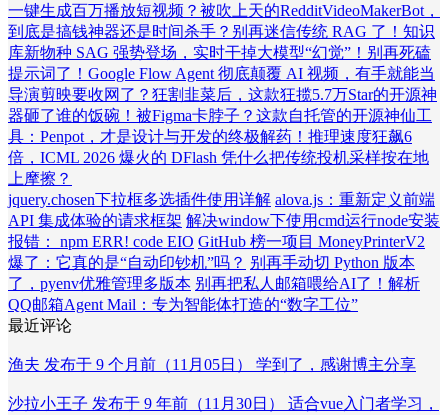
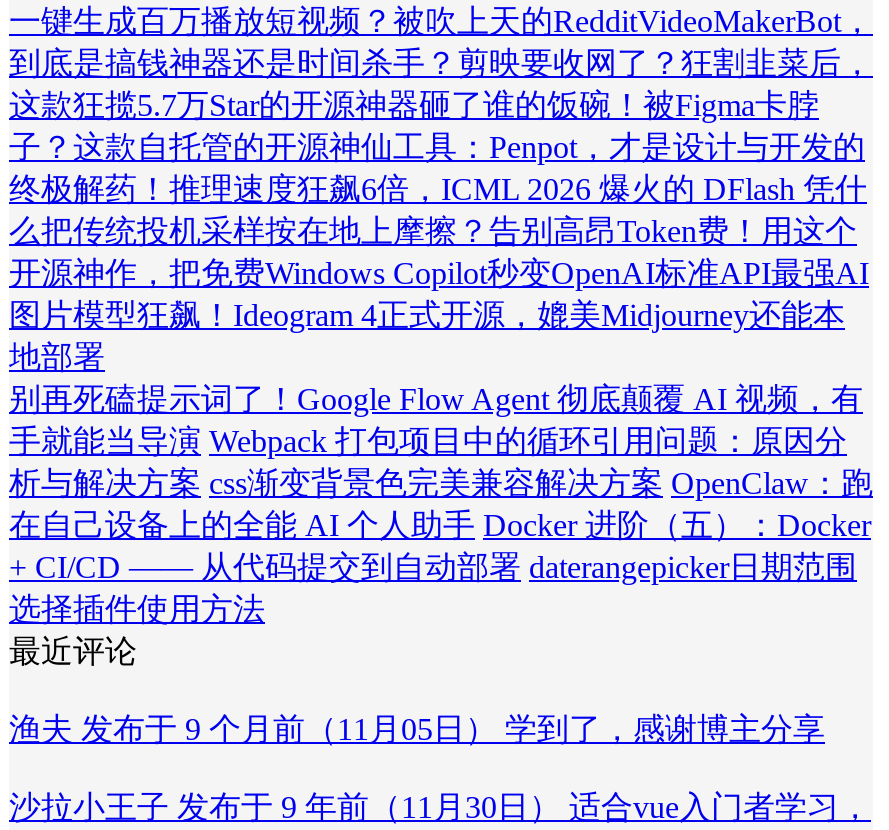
- 到底是搞钱神器还是时间杀手？别再迷信传统 RAG 了！知识
- 库新物种 SAG 强势登场，实时干掉大模型“幻觉”！别再死磕
- 提示词了！Google Flow Agent 彻底颠覆 AI 视频，有手就能当
- 导演剪映要收网了？狂割韭菜后，这款狂揽5.7万Star的开源神
- 器砸了谁的饭碗！被Figma卡脖子？这款自托管的开源神仙工
- 具：Penpot，才是设计与开发的终极解药！推理速度狂飙6
- 倍，ICML 2026 爆火的 DFlash 凭什么把传统投机采样按在地
- 上摩擦？
- jquery.chosen下拉框多选插件使用详解 alova.js：重新定义前端
- API 集成体验的请求框架 解决window下使用cmd运行node安装
- 报错： npm ERR! code EIO GitHub 榜一项目 MoneyPrinterV2
- 爆了：它真的是“自动印钞机”吗？ 别再手动切 Python 版本
- 了，pyenv优雅管理多版本 别再把私人邮箱喂给AI了！解析
- QQ邮箱Agent Mail：专为智能体打造的“数字工位”
+ 到底是搞钱神器还是时间杀手？剪映要收网了？狂割韭菜后，
+ 这款狂揽5.7万Star的开源神器砸了谁的饭碗！被Figma卡脖
+ 子？这款自托管的开源神仙工具：Penpot，才是设计与开发的
+ 终极解药！推理速度狂飙6倍，ICML 2026 爆火的 DFlash 凭什
+ 么把传统投机采样按在地上摩擦？告别高昂Token费！用这个
+ 开源神作，把免费Windows Copilot秒变OpenAI标准API最强AI
+ 图片模型狂飙！Ideogram 4正式开源，媲美Midjourney还能本
+ 地部署
+ 别再死磕提示词了！Google Flow Agent 彻底颠覆 AI 视频，有
+ 手就能当导演 Webpack 打包项目中的循环引用问题：原因分
+ 析与解决方案 css渐变背景色完美兼容解决方案 OpenClaw：跑
+ 在自己设备上的全能 AI 个人助手 Docker 进阶（五）：Docker
+ + CI/CD —— 从代码提交到自动部署 daterangepicker日期范围
+ 选择插件使用方法
